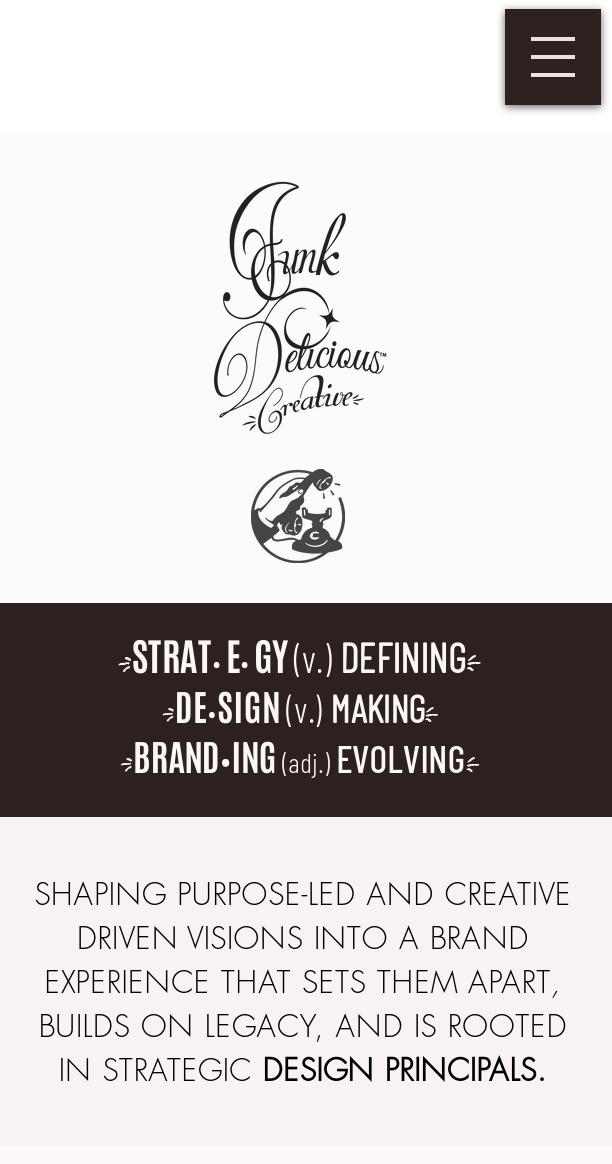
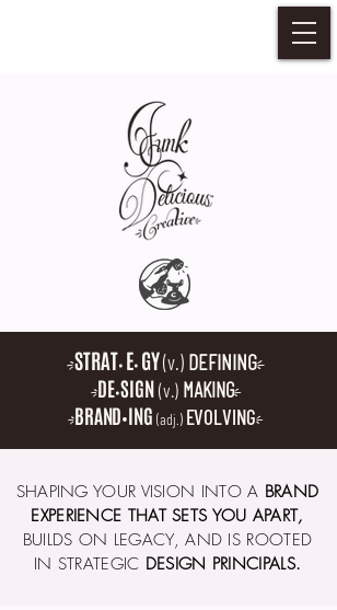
- SHAPING PURPOSE-LED AND CREATIVE
- DRIVEN VISIONS INTO A BRAND
- EXPERIENCE THAT SETS THEM APART,
+ SHAPING YOUR VISION INTO A BRAND
+ EXPERIENCE THAT SETS YOU APART,
